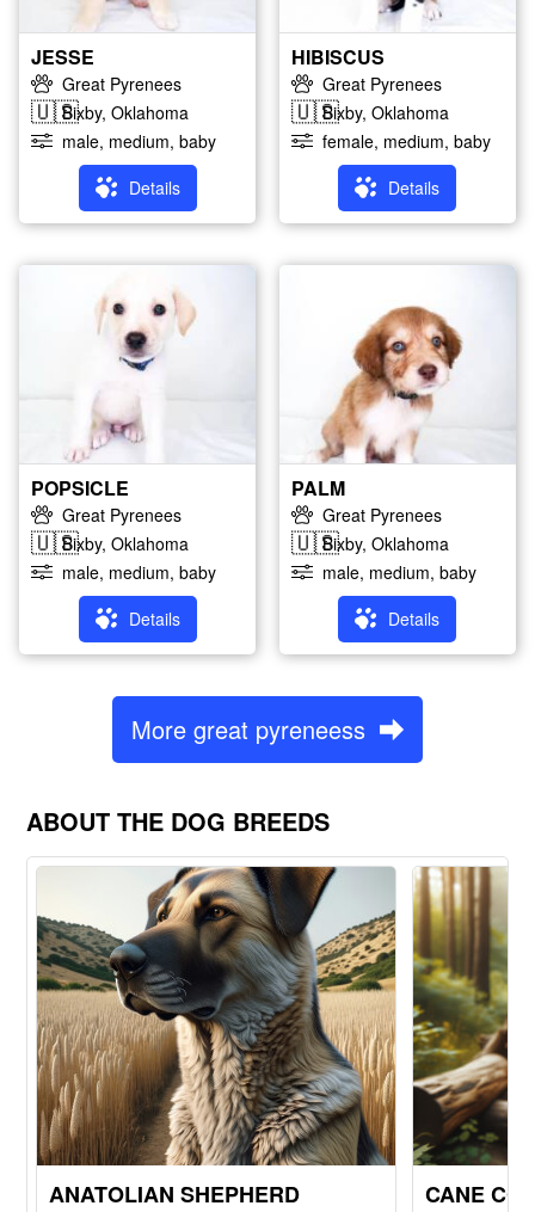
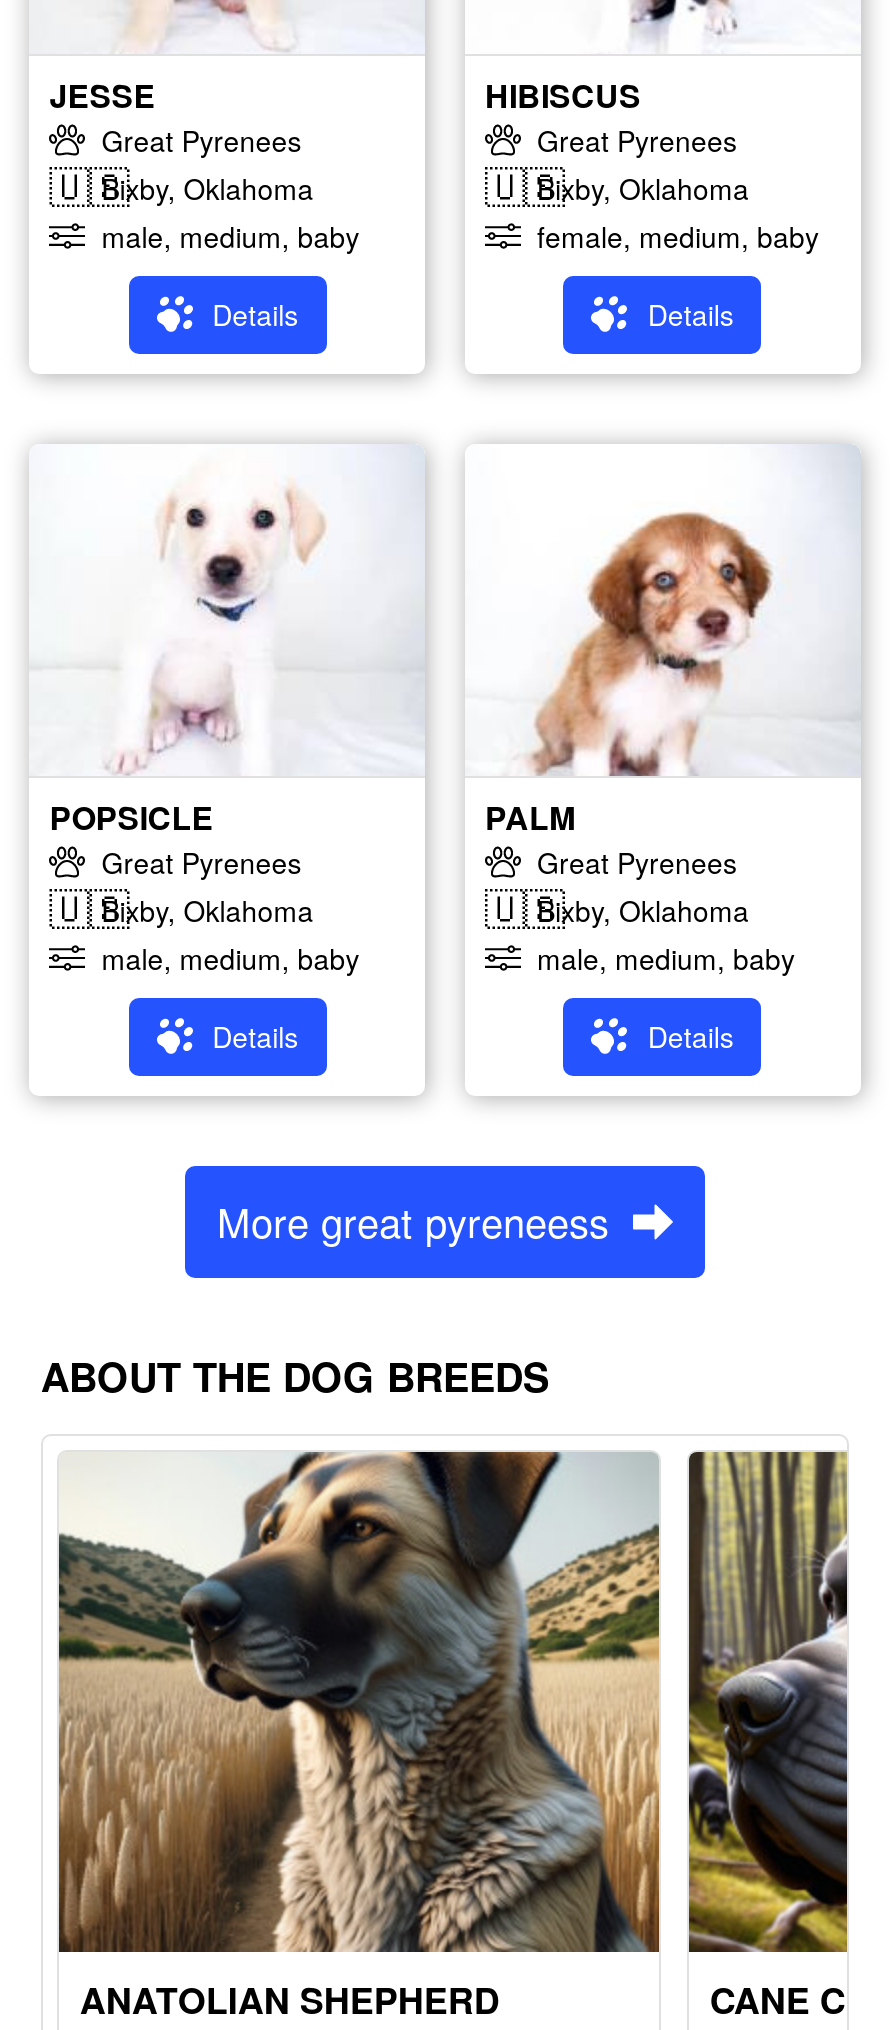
- [image]
+ [image]
